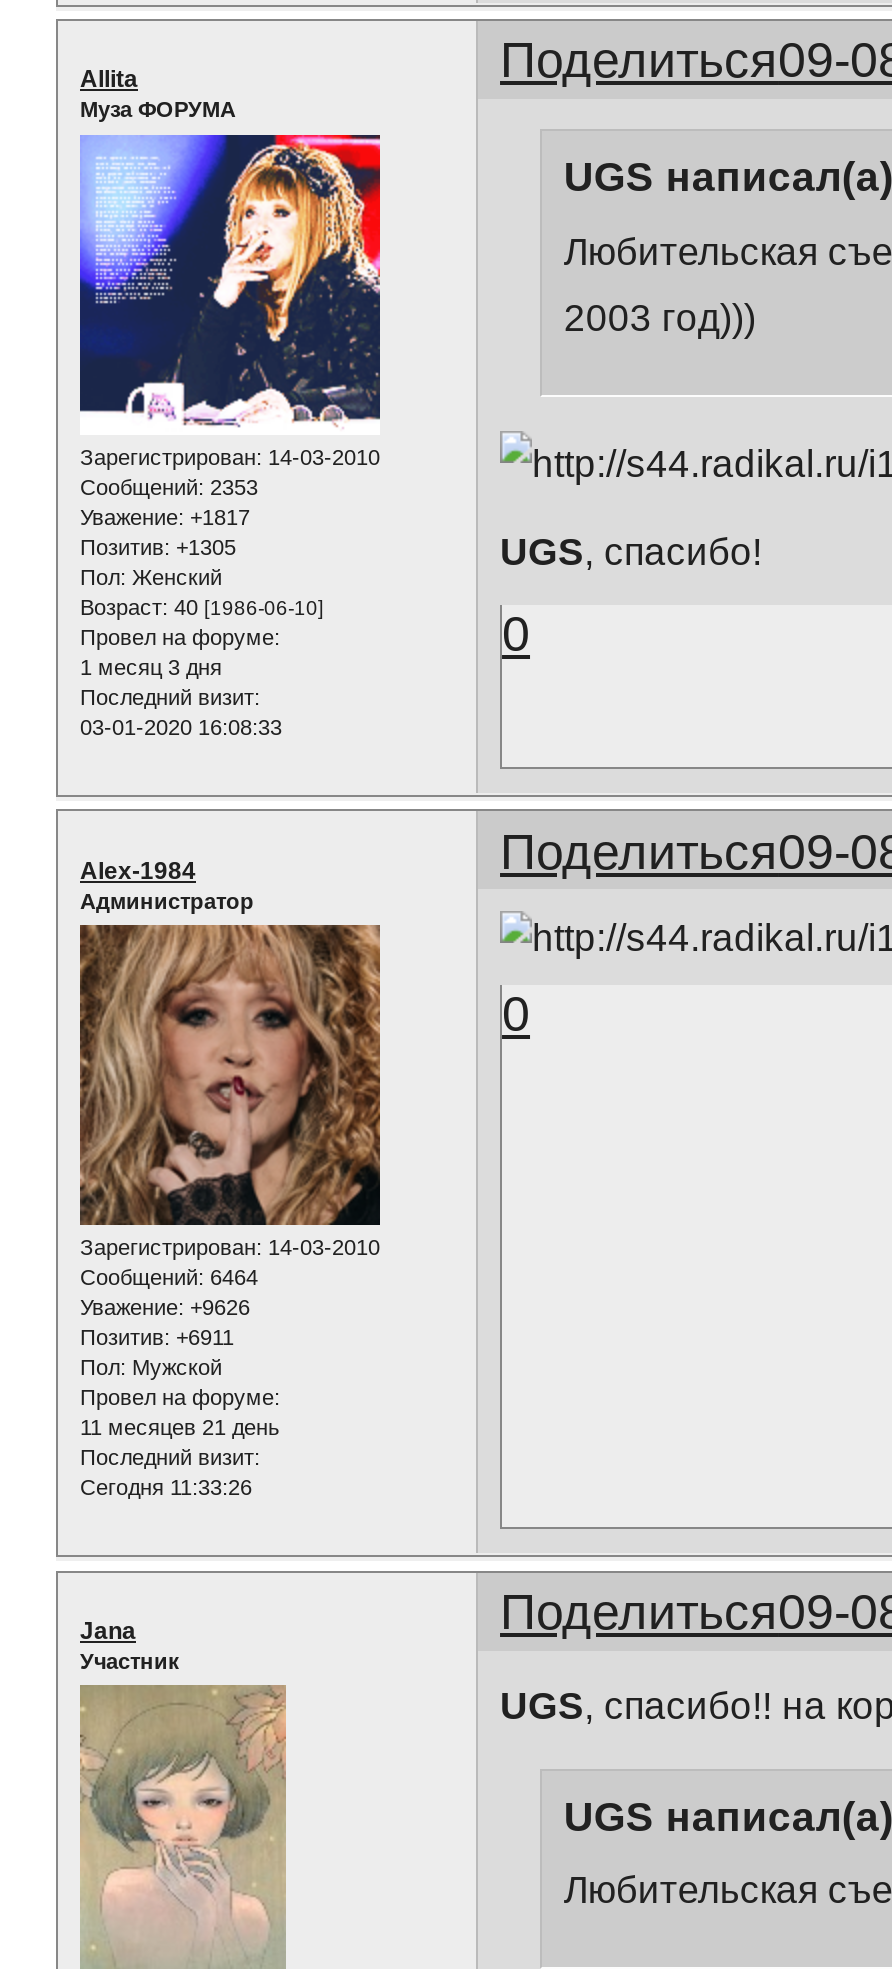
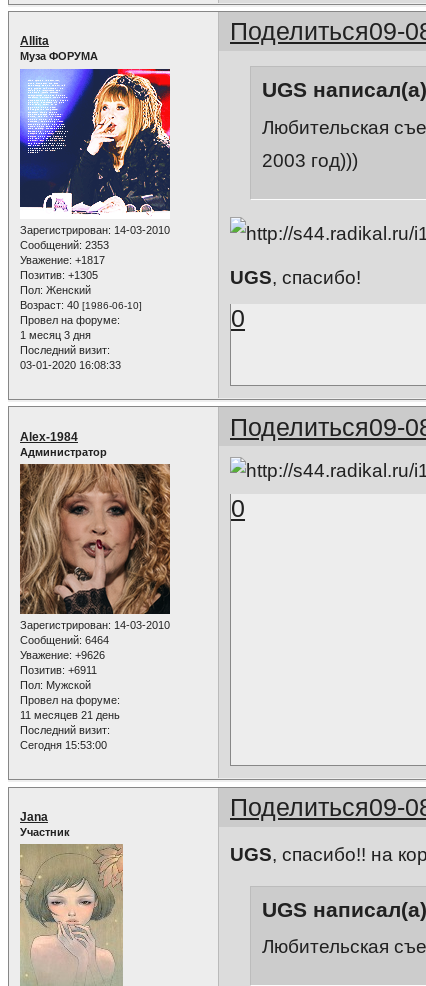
- Сегодня 11:33:26
+ Сегодня 15:53:00
